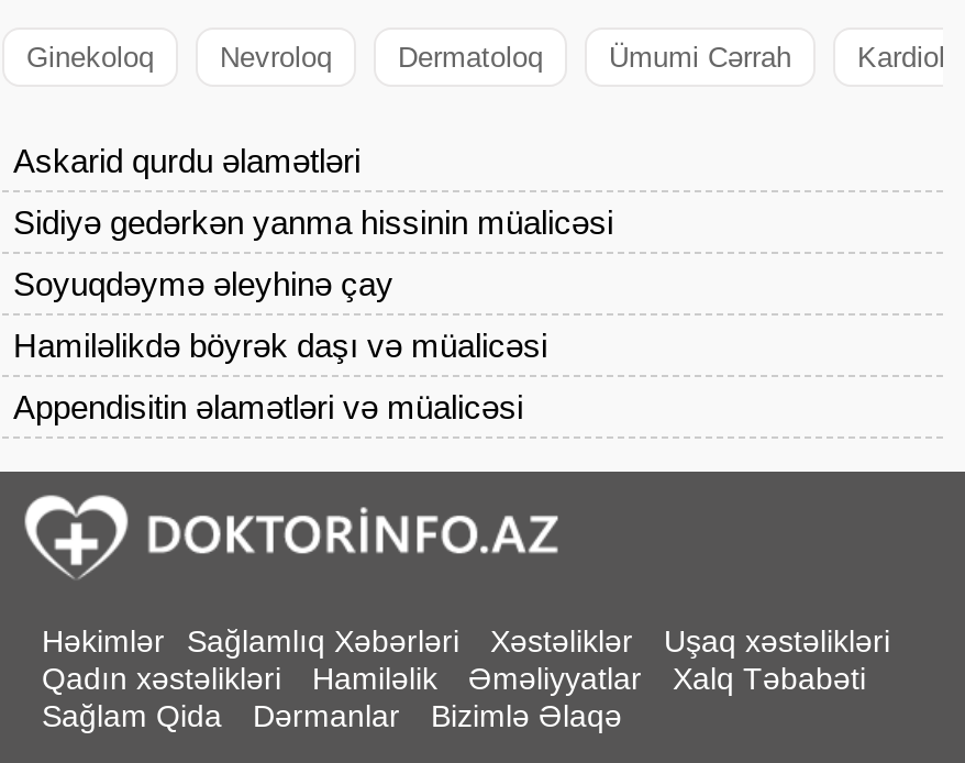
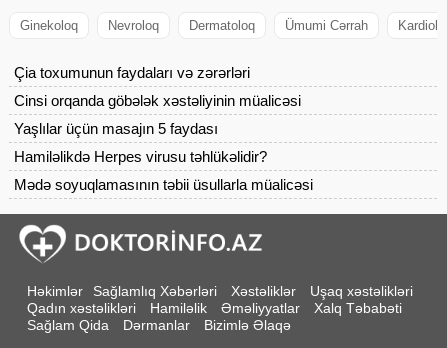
- Askarid qurdu əlamətləri
+ Çia toxumunun faydaları və zərərləri

- Sidiyə gedərkən yanma hissinin müalicəsi
+ Cinsi orqanda göbələk xəstəliyinin müalicəsi

- Soyuqdəymə əleyhinə çay
+ Yaşlılar üçün masajın 5 faydası

- Hamiləlikdə böyrək daşı və müalicəsi
+ Hamiləlikdə Herpes virusu təhlükəlidir?

- Appendisitin əlamətləri və müalicəsi
+ Mədə soyuqlamasının təbii üsullarla müalicəsi
